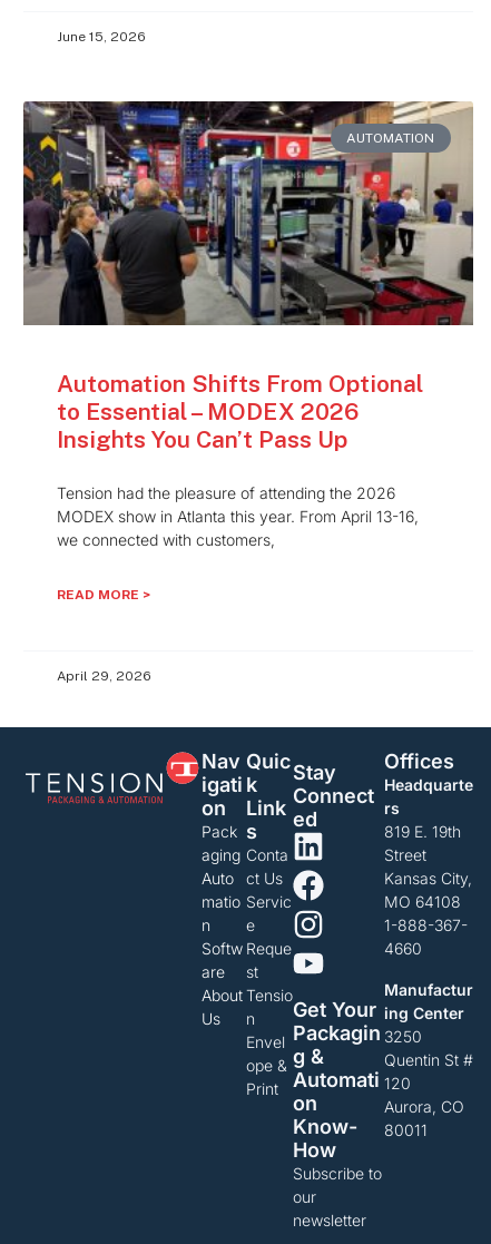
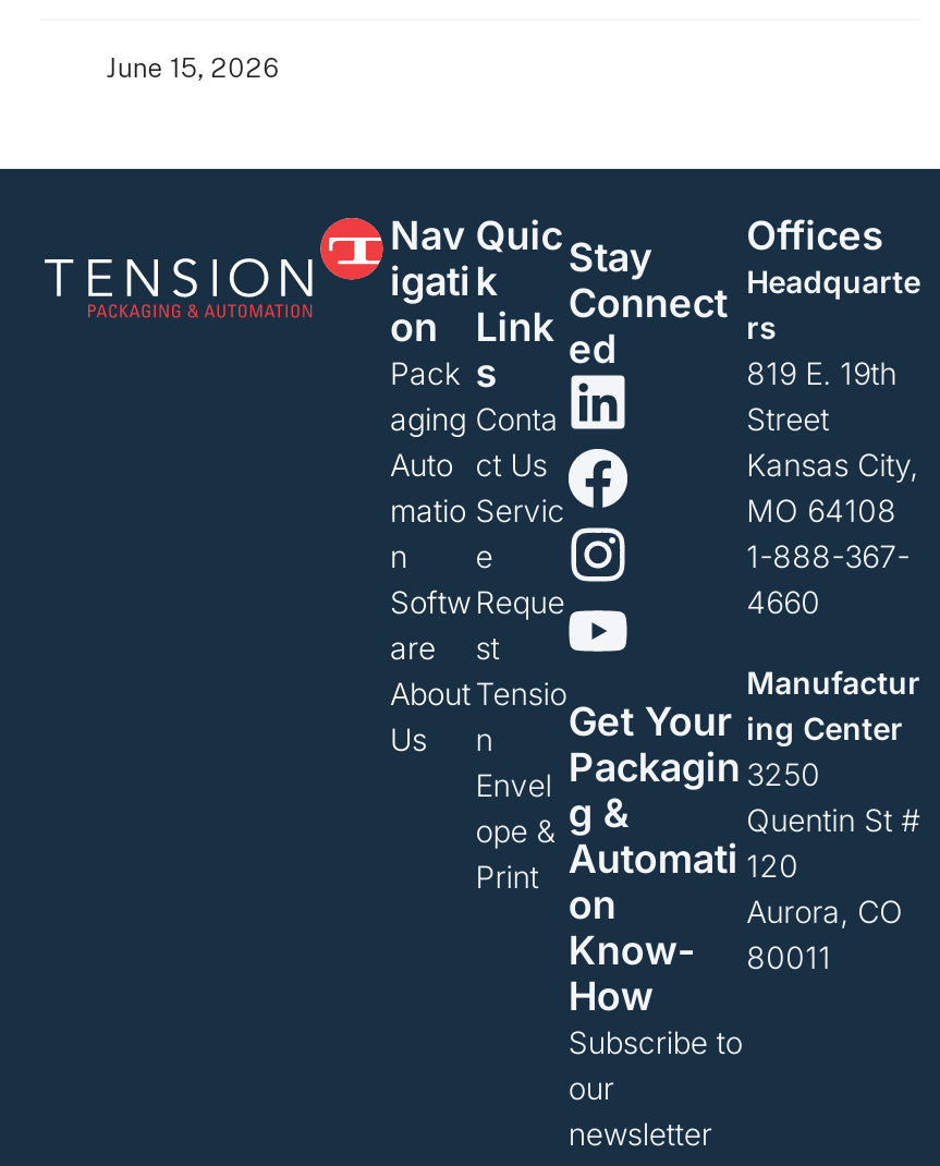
- [image]
- AUTOMATION

- Automation Shifts From Optional
- to Essential – MODEX 2026
- Insights You Can’t Pass Up
- Tension had the pleasure of attending the 2026
- MODEX show in Atlanta this year. From April 13-16,
- we connected with customers,
- READ MORE >

- April 29, 2026
